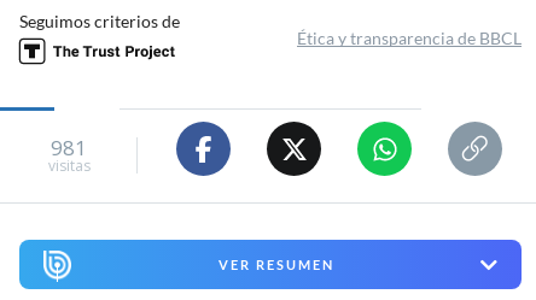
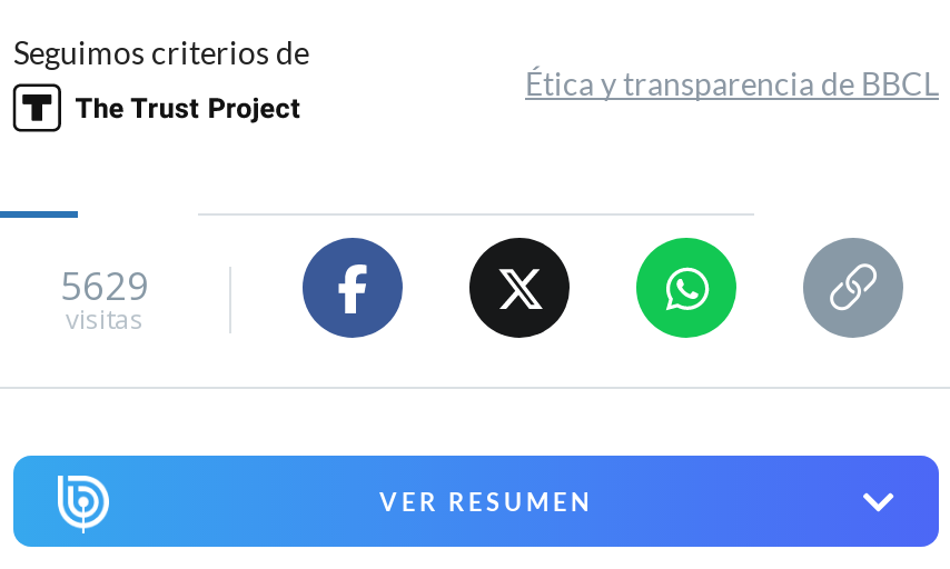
- 981
+ 5629
